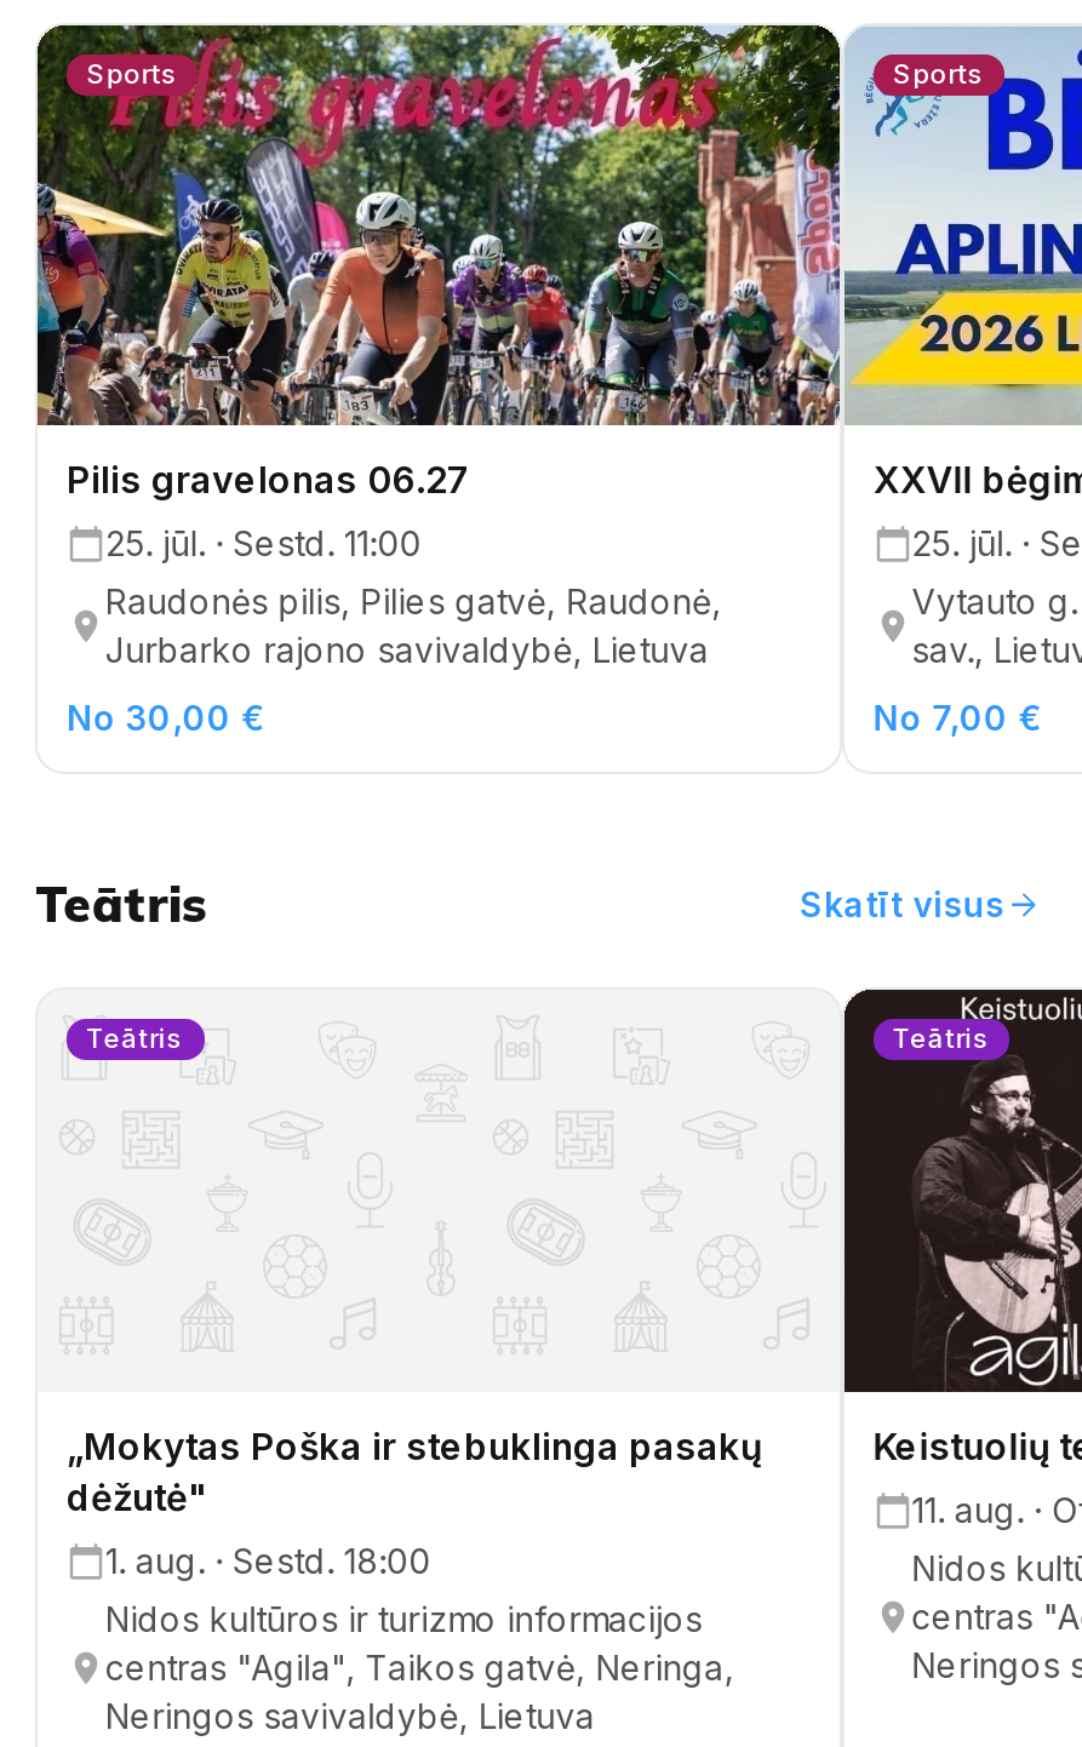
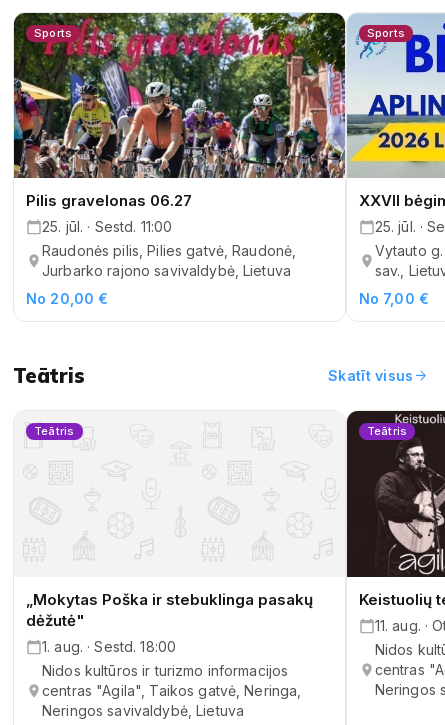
- No 30,00 €
+ No 20,00 €
